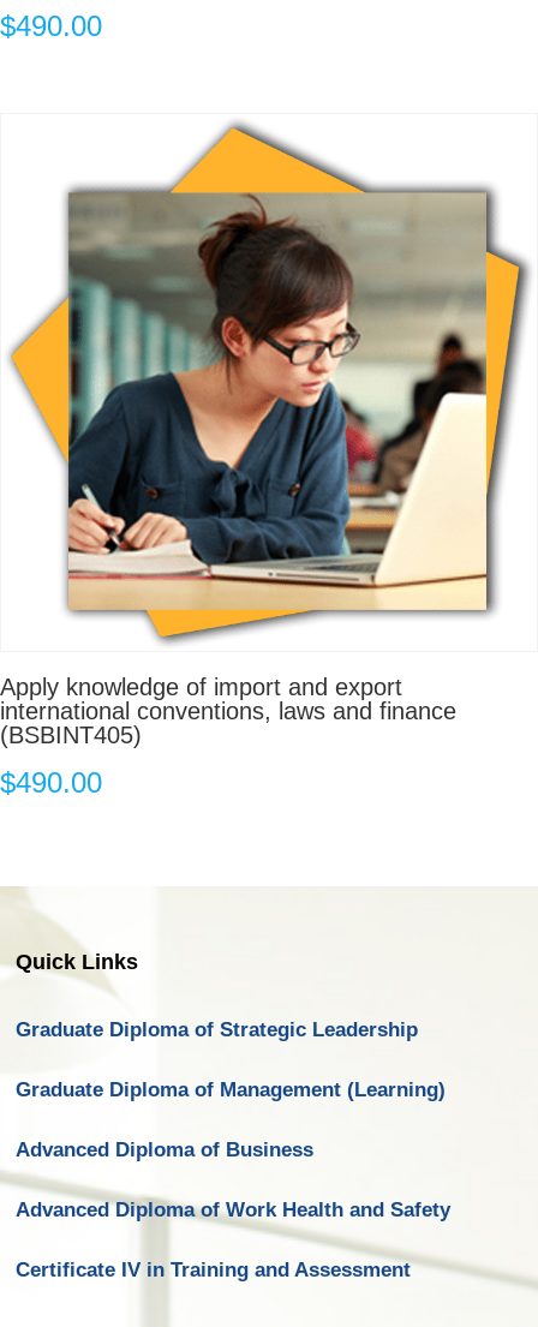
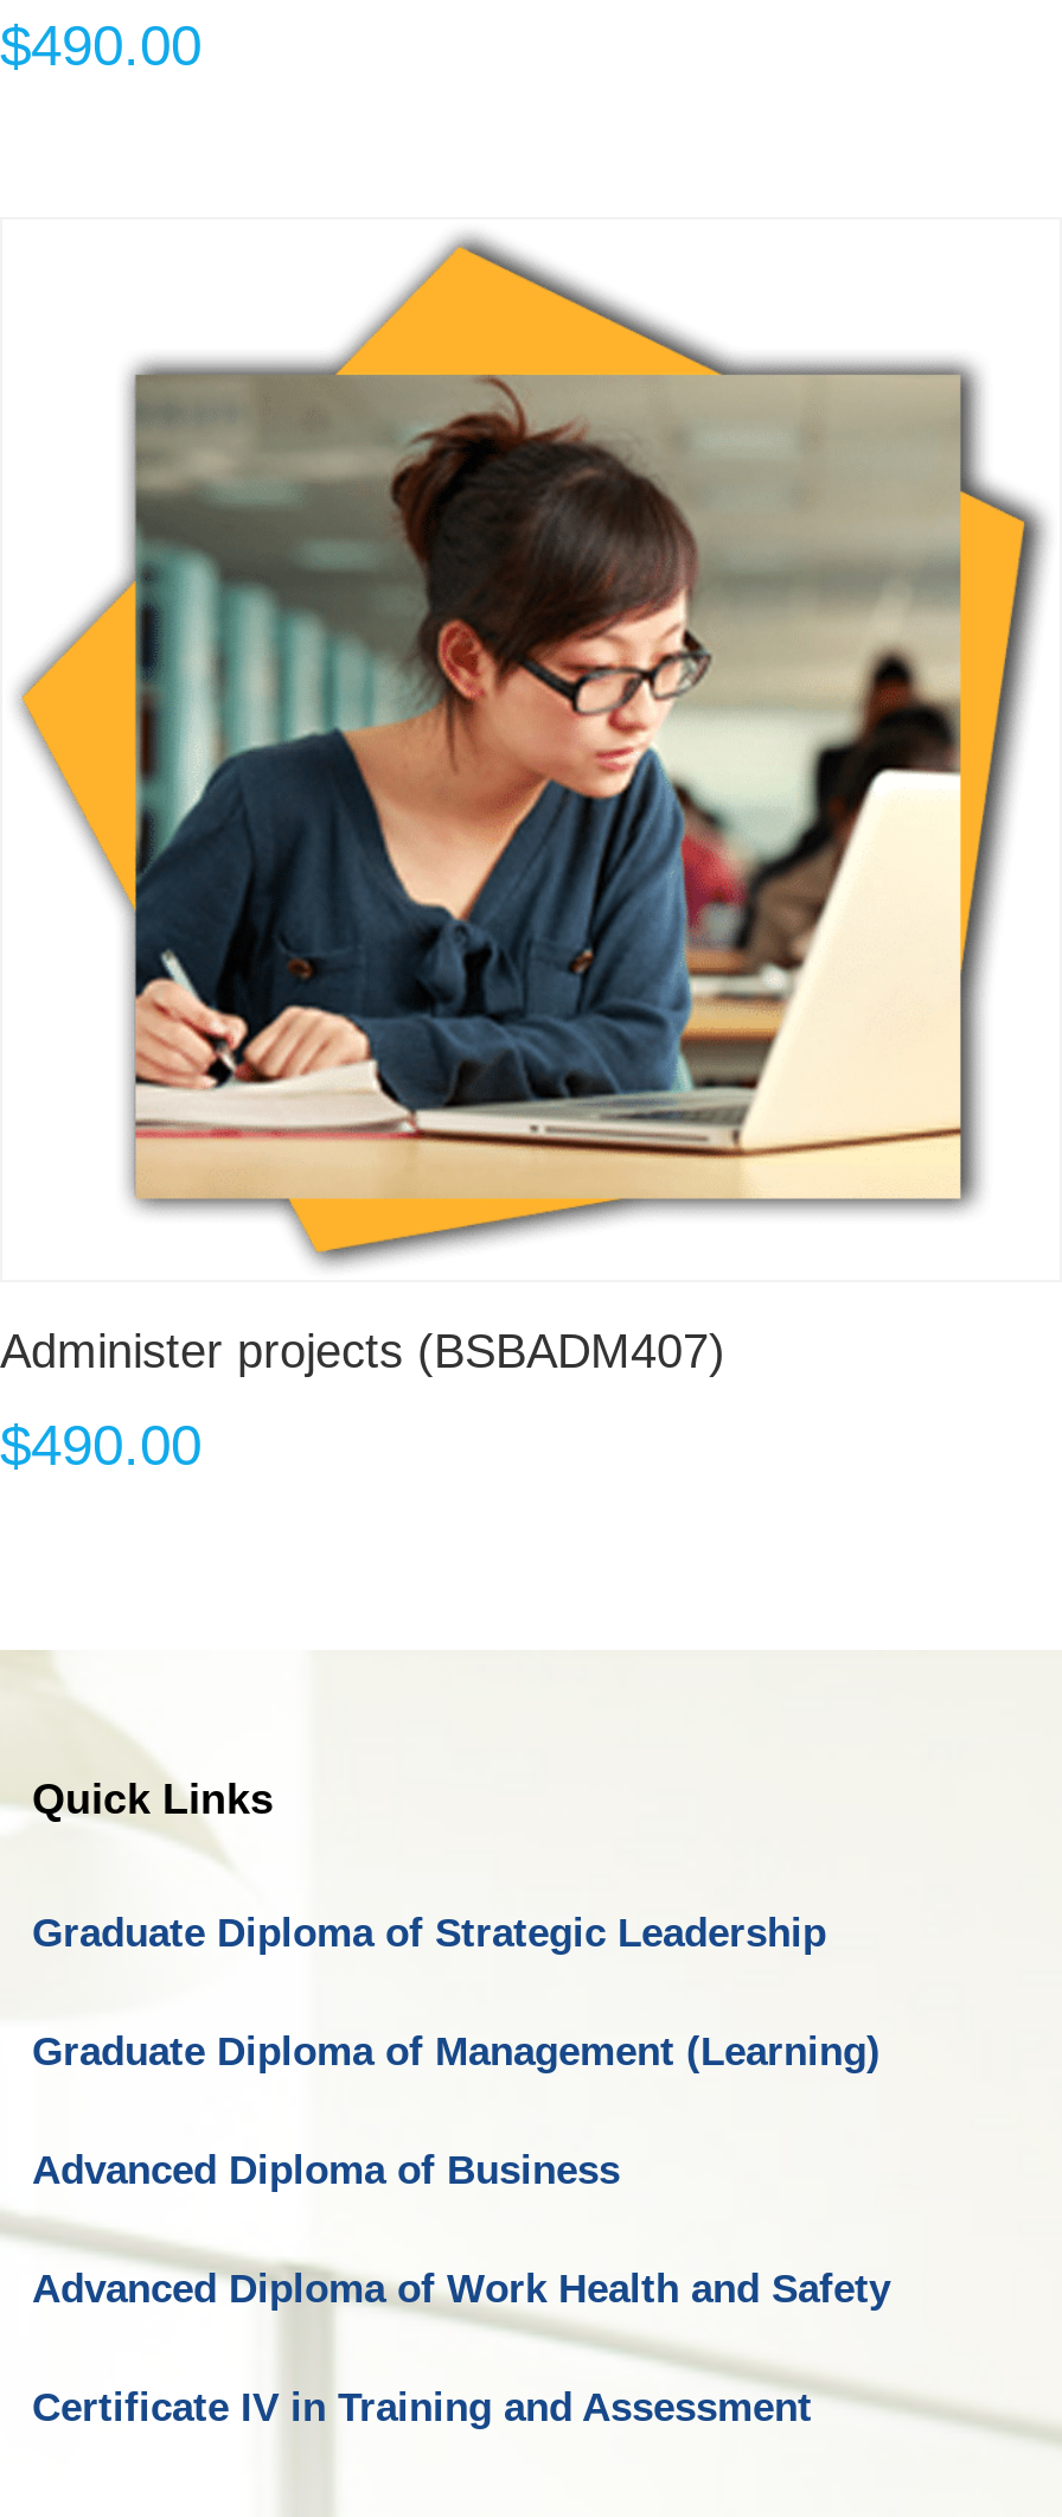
- Apply knowledge of import and export
- international conventions, laws and finance
- (BSBINT405)
+ Administer projects (BSBADM407)
